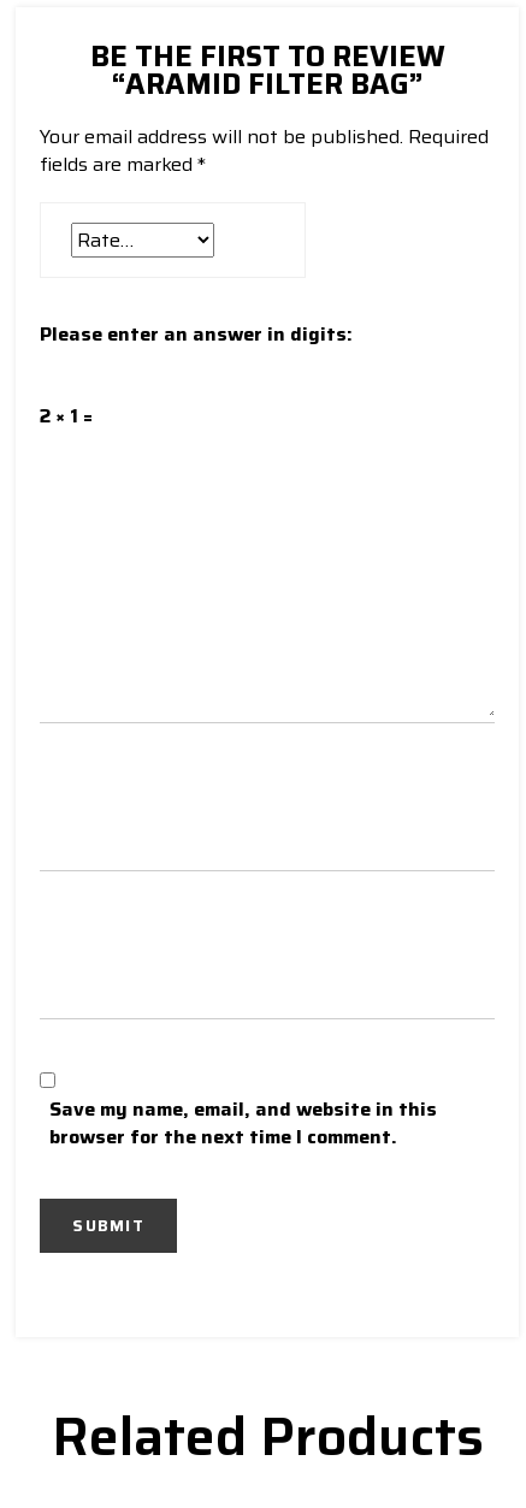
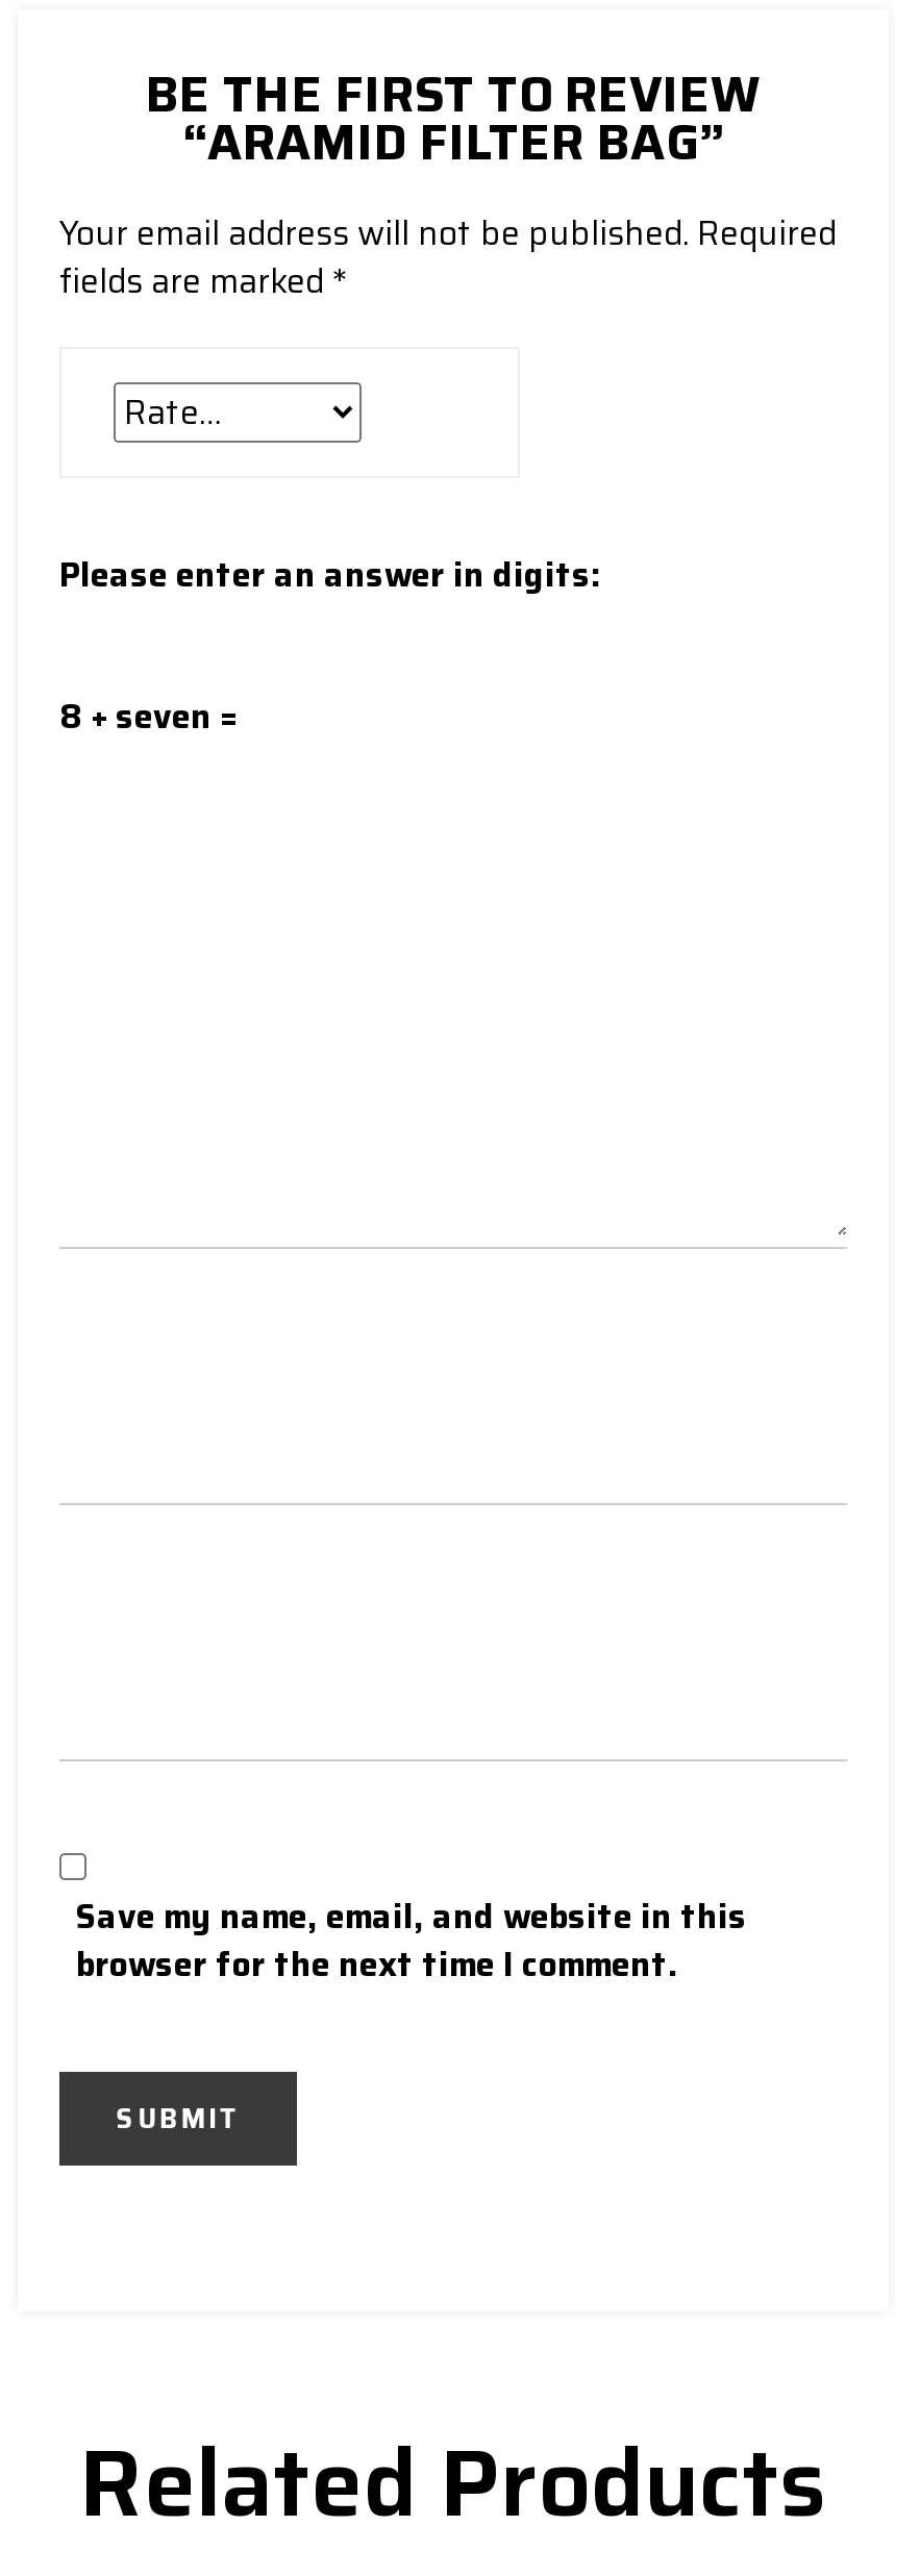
- 2 × 1 =
+ 8 + seven =
